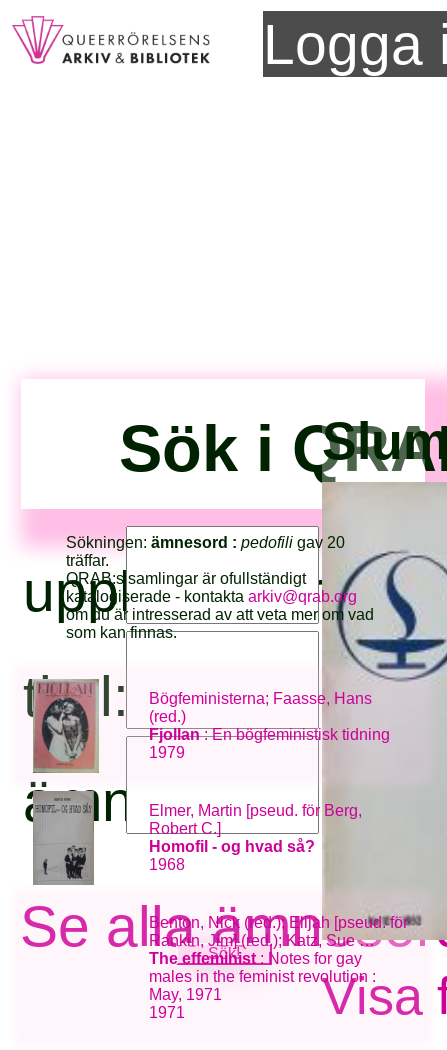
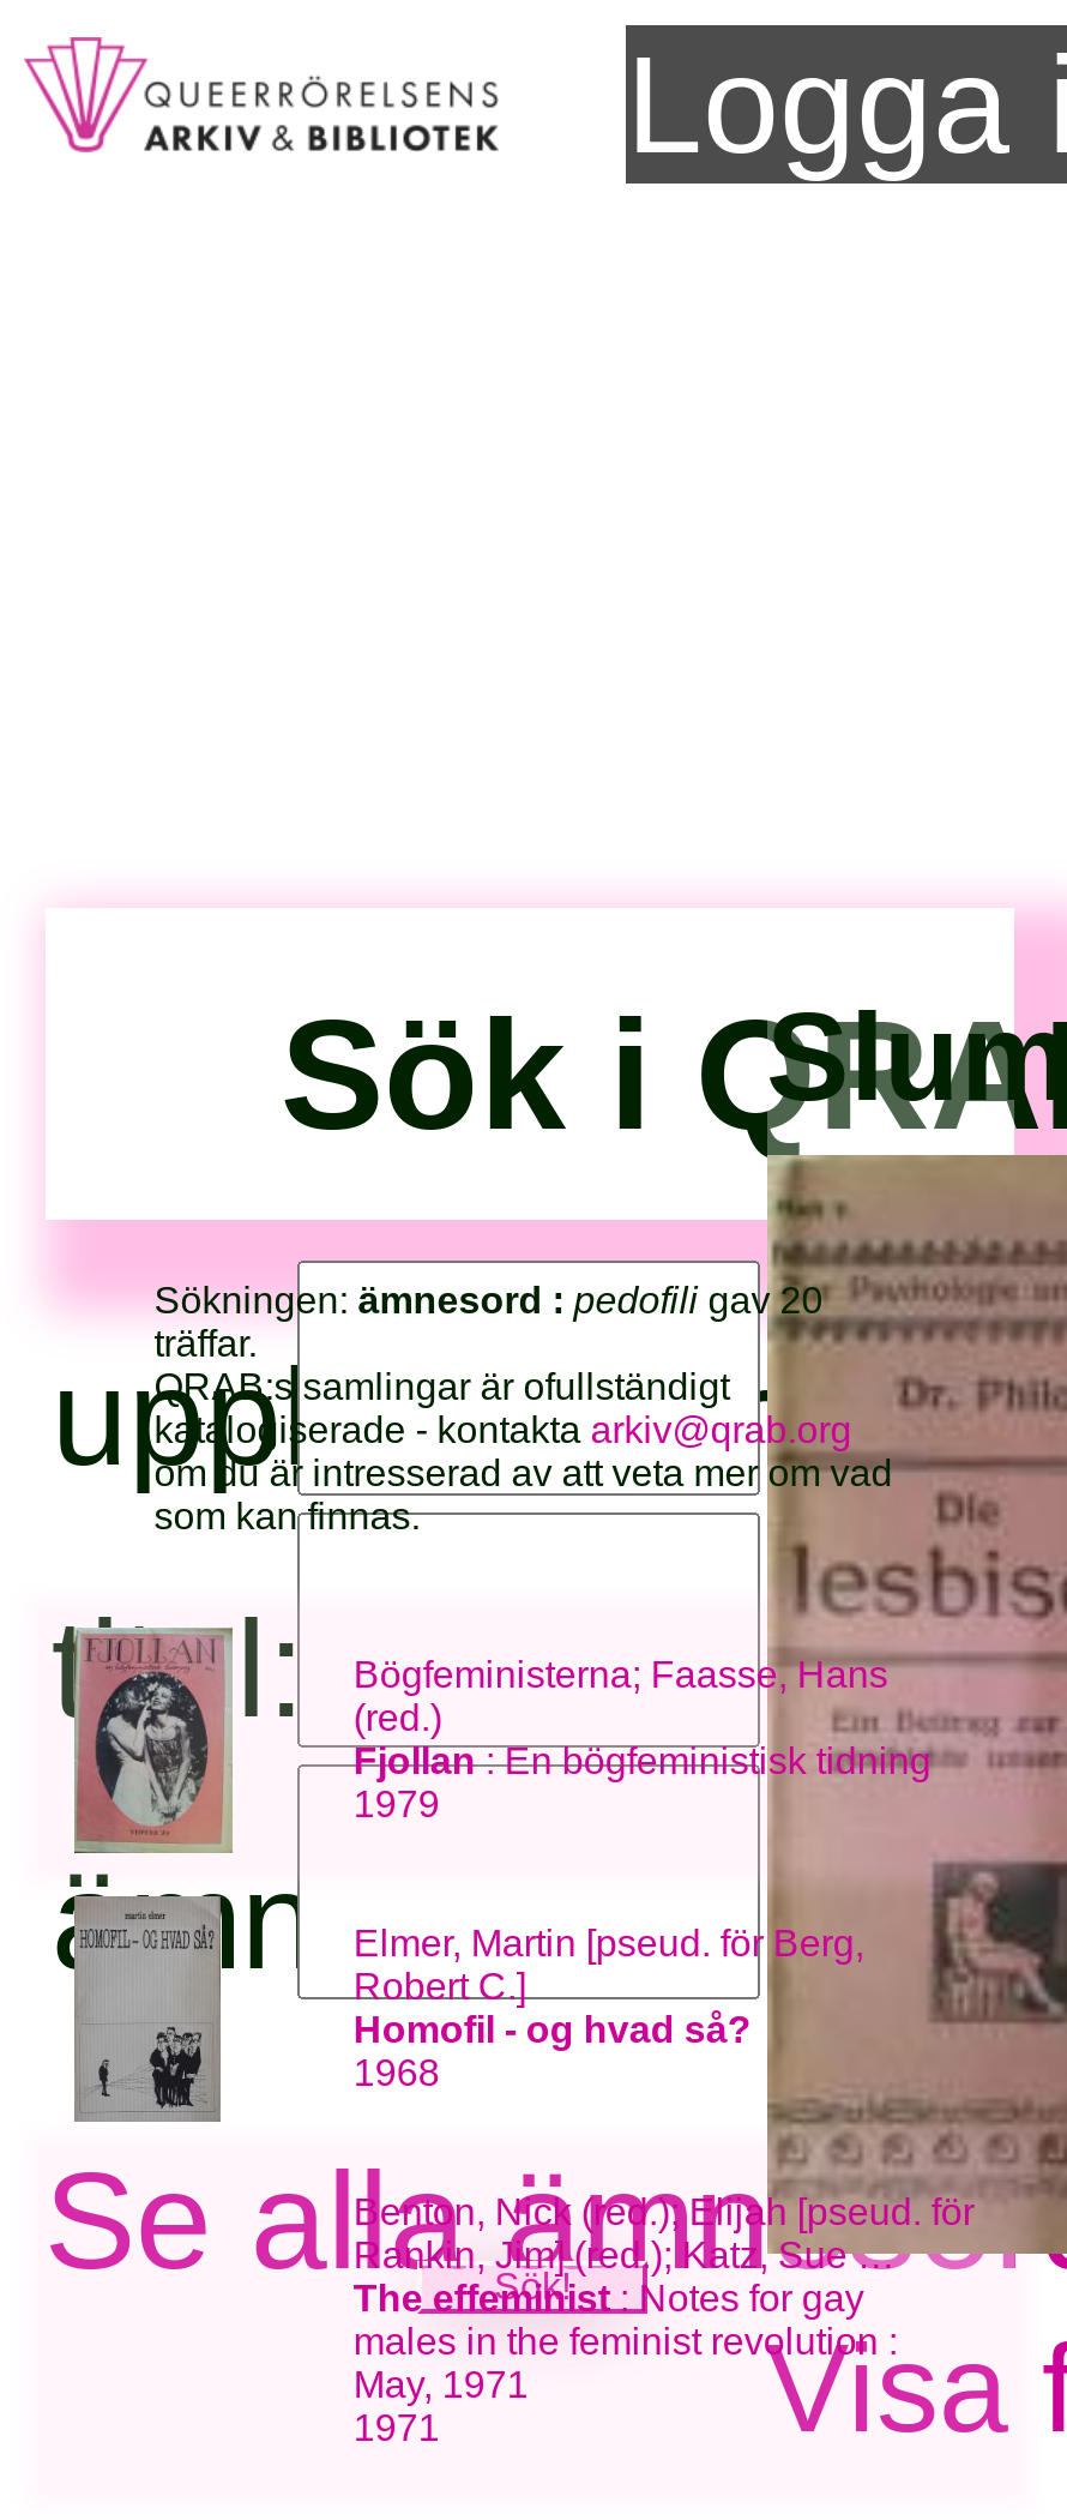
- [image]
+ [image]
